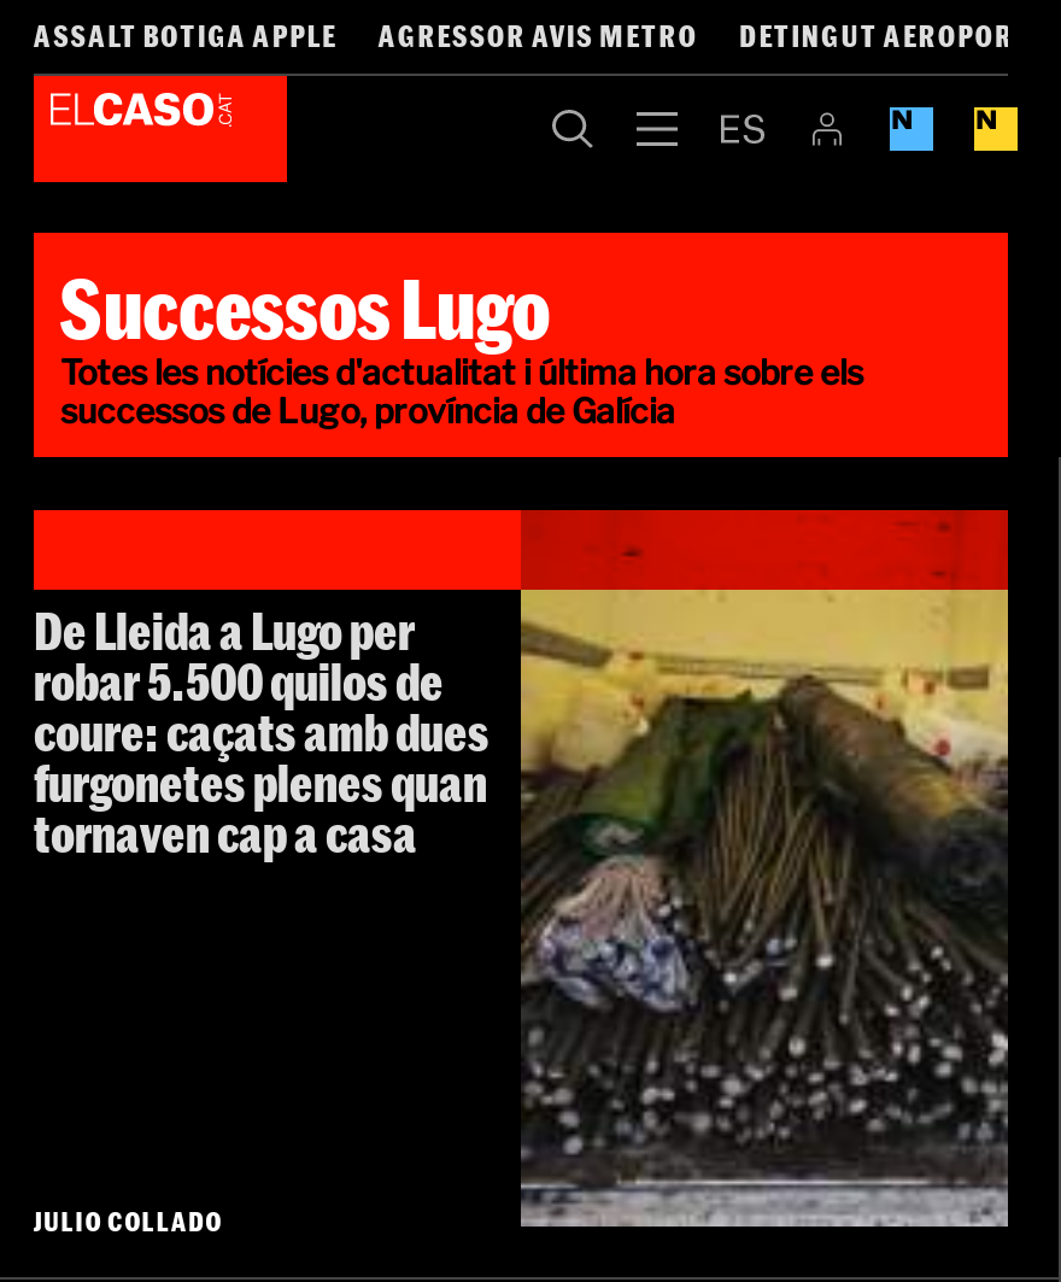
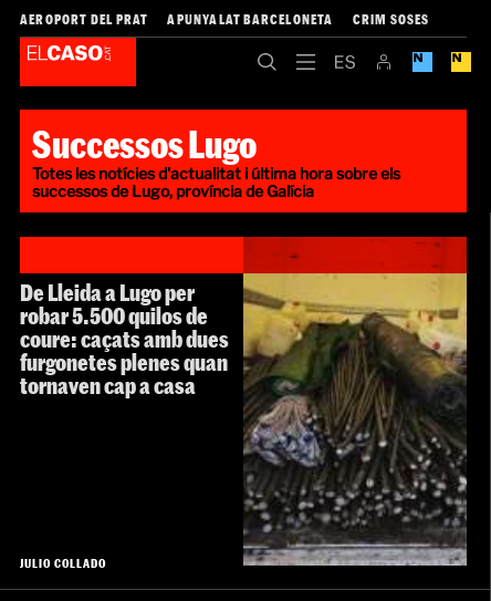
- ASSALT BOTIGA APPLE
- AGRESSOR AVIS METRO
- DETINGUT AEROPORT
+ AEROPORT DEL PRAT
+ APUNYALAT BARCELONETA
+ CRIM SOSES
